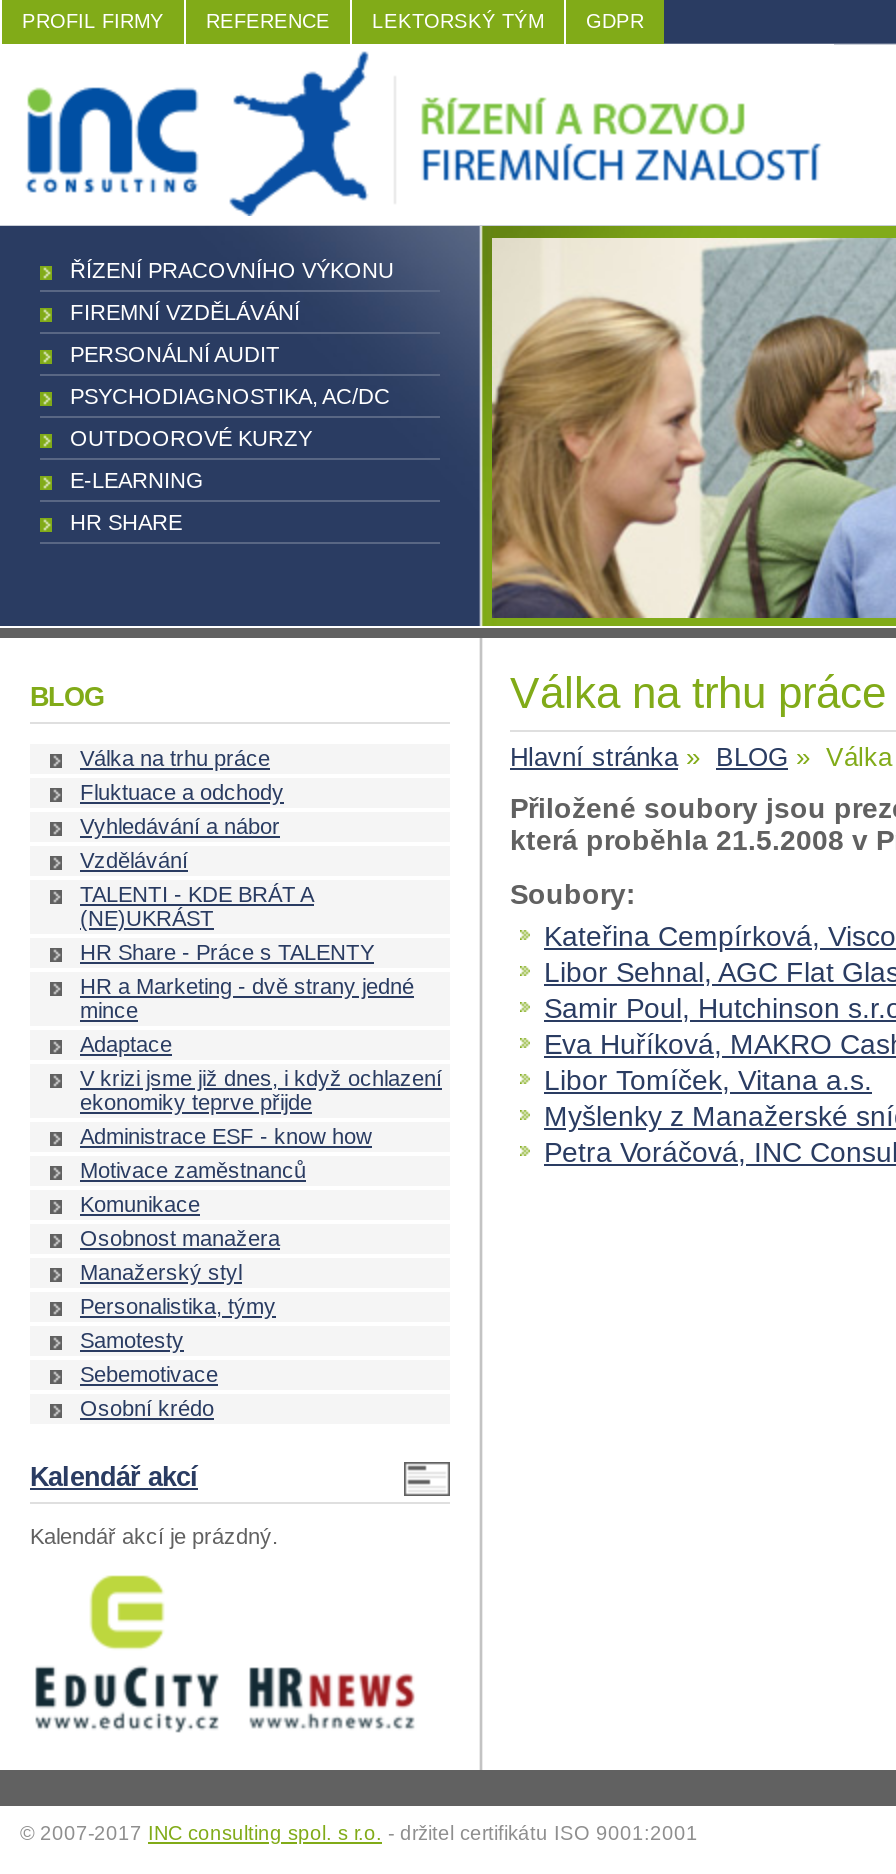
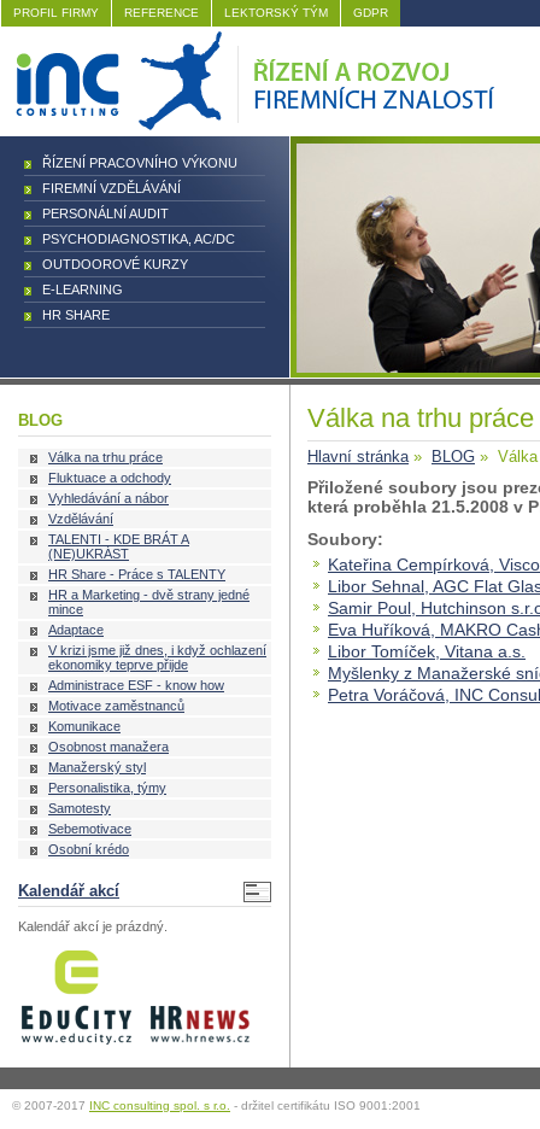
- [image]
+ [image]
